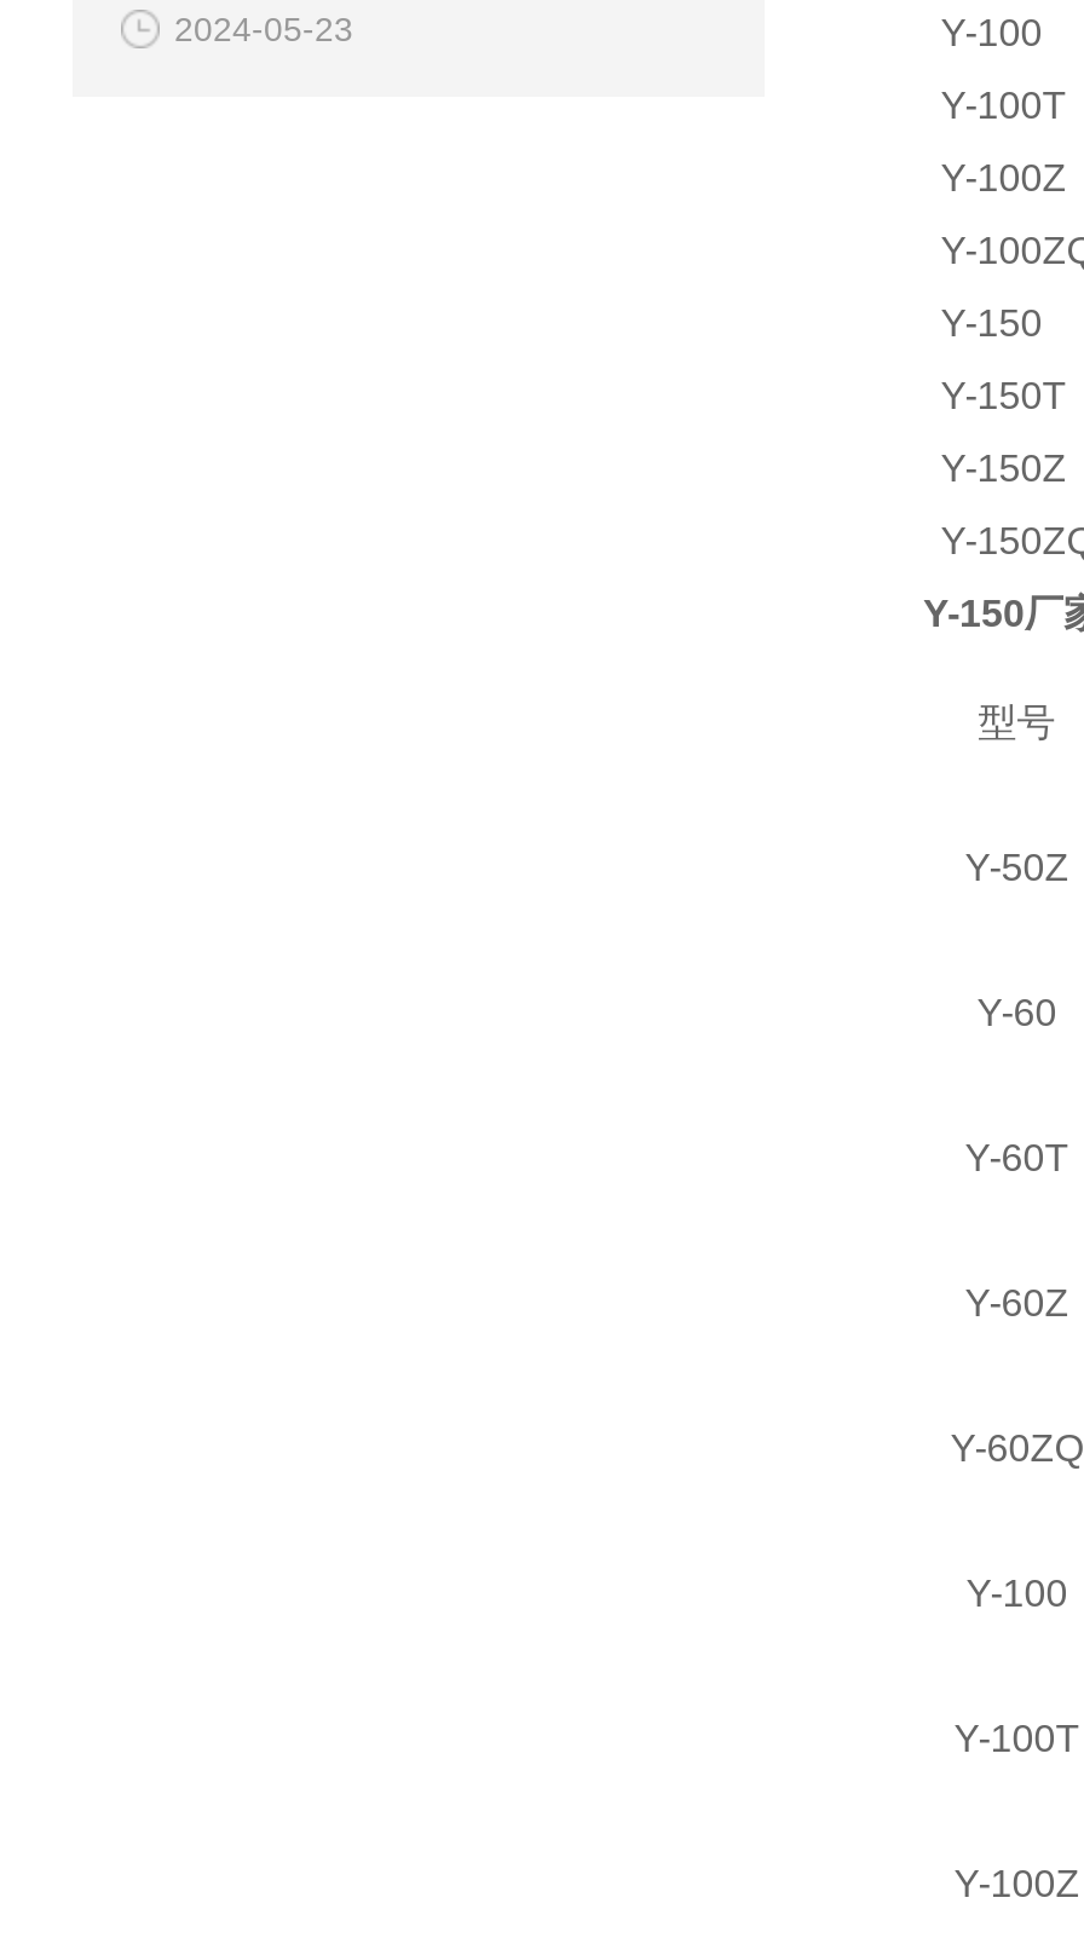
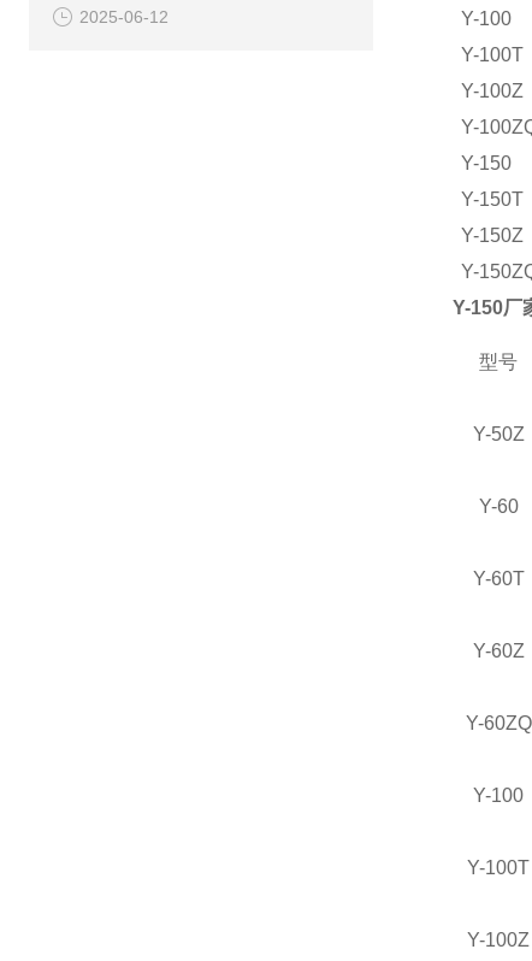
- 2024-05-23
+ 2025-06-12
